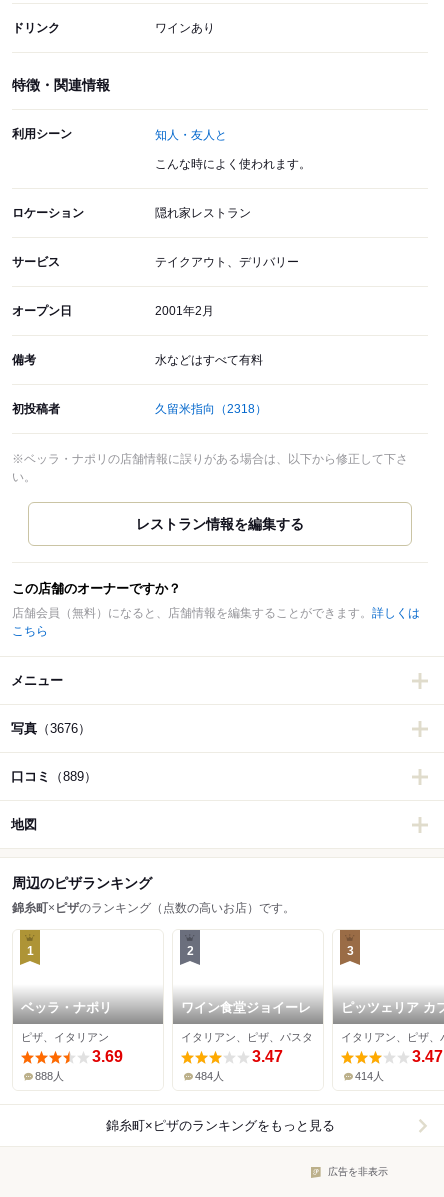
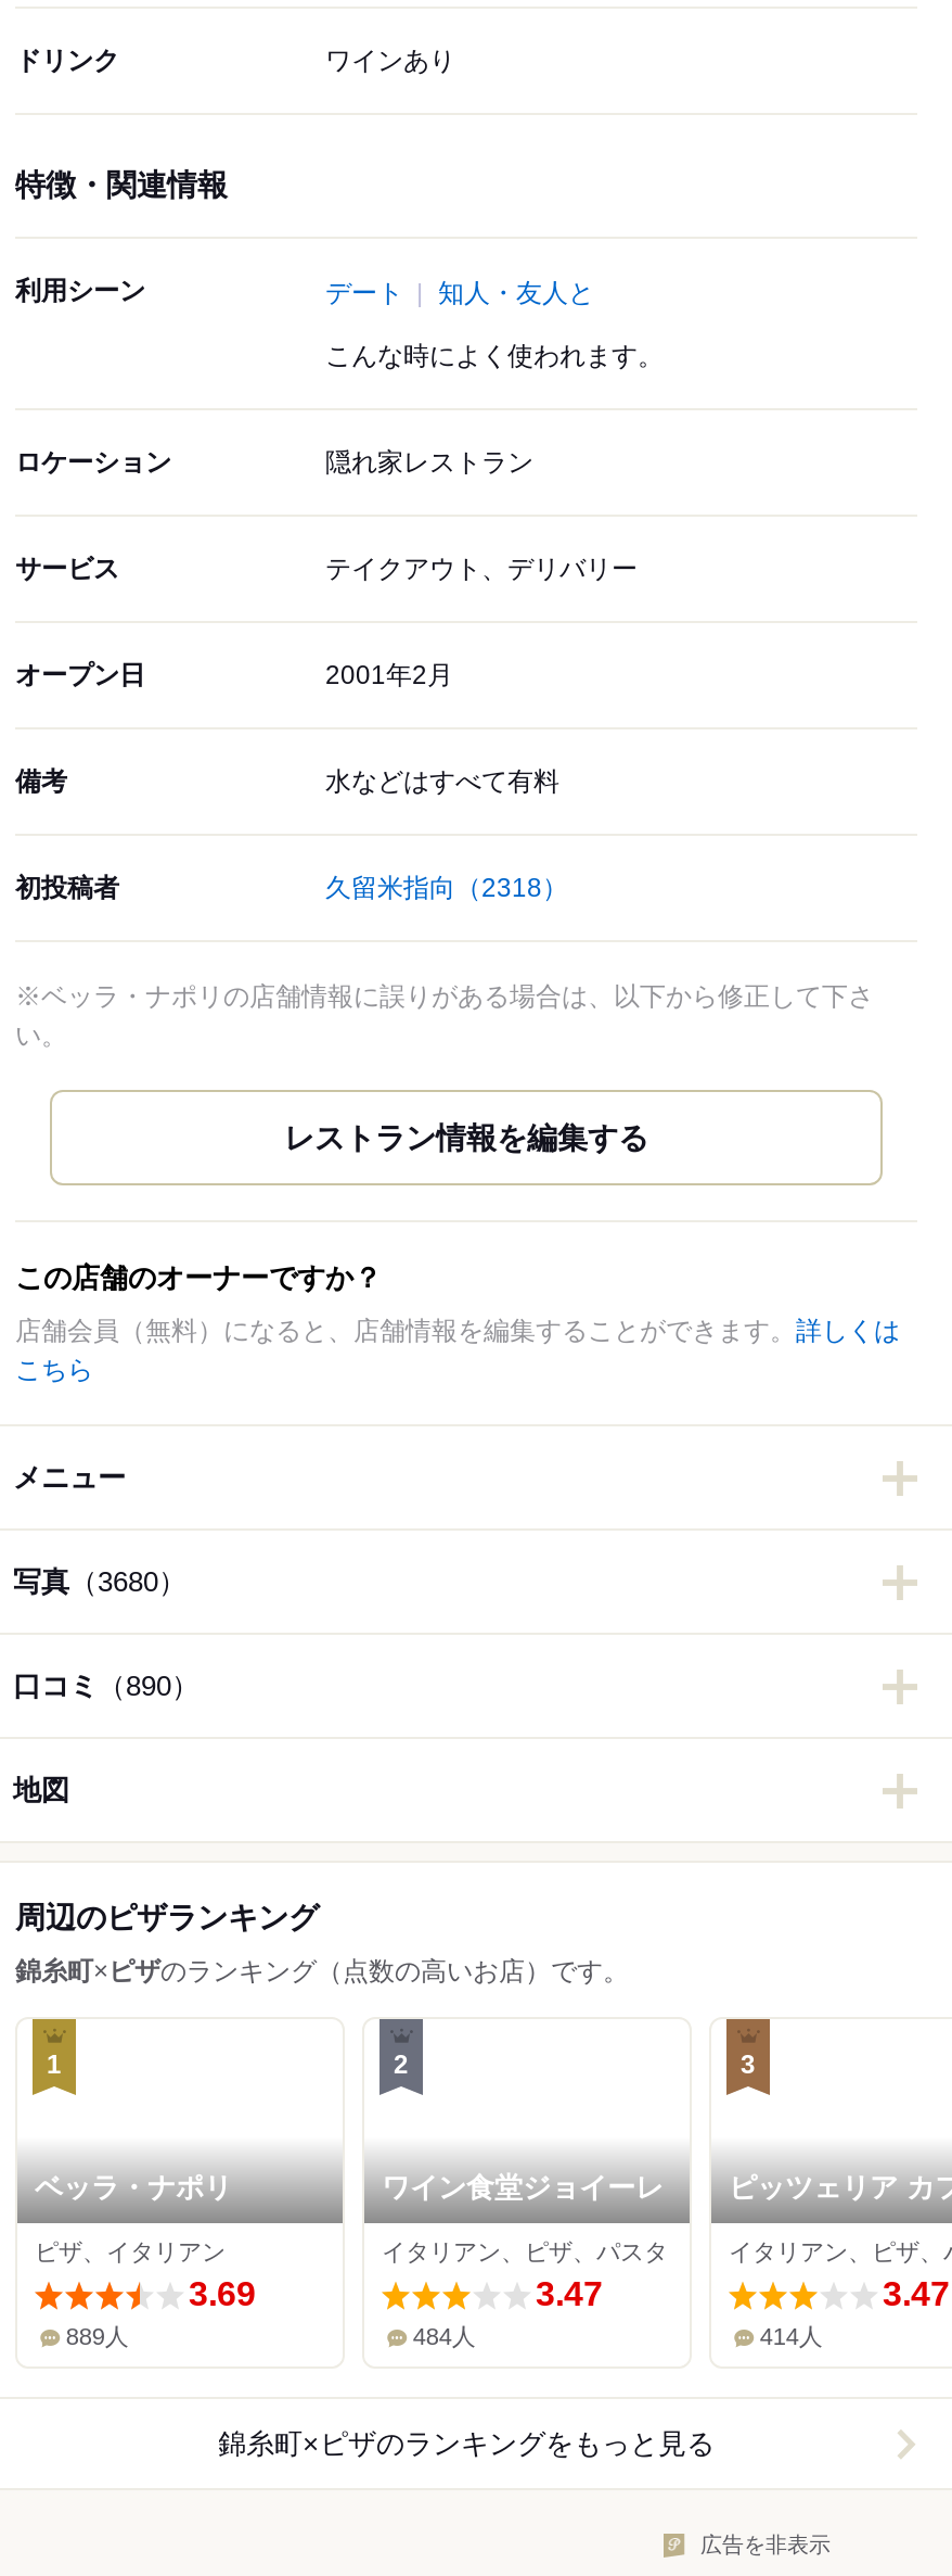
+ デート

- 写真（3676）
+ 写真（3680）

- 口コミ（889）
+ 口コミ（890）

- 888人
+ 889人
